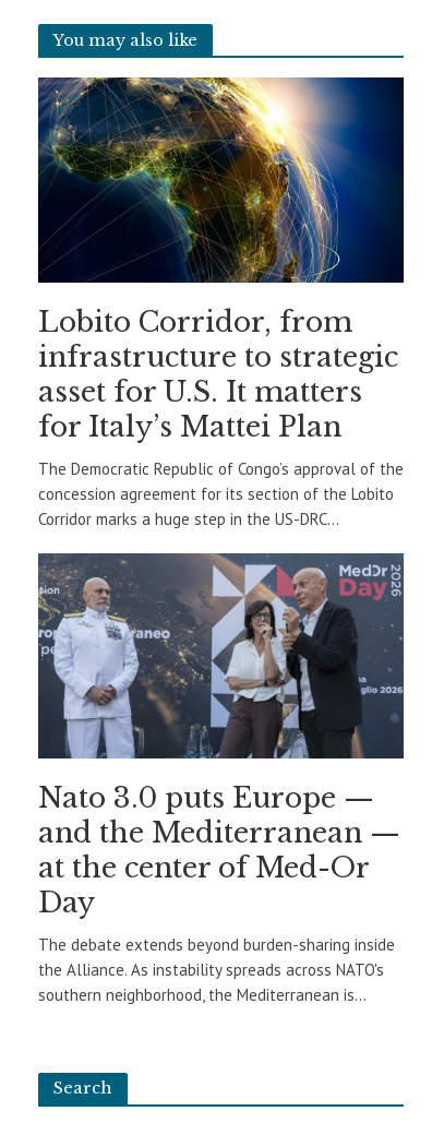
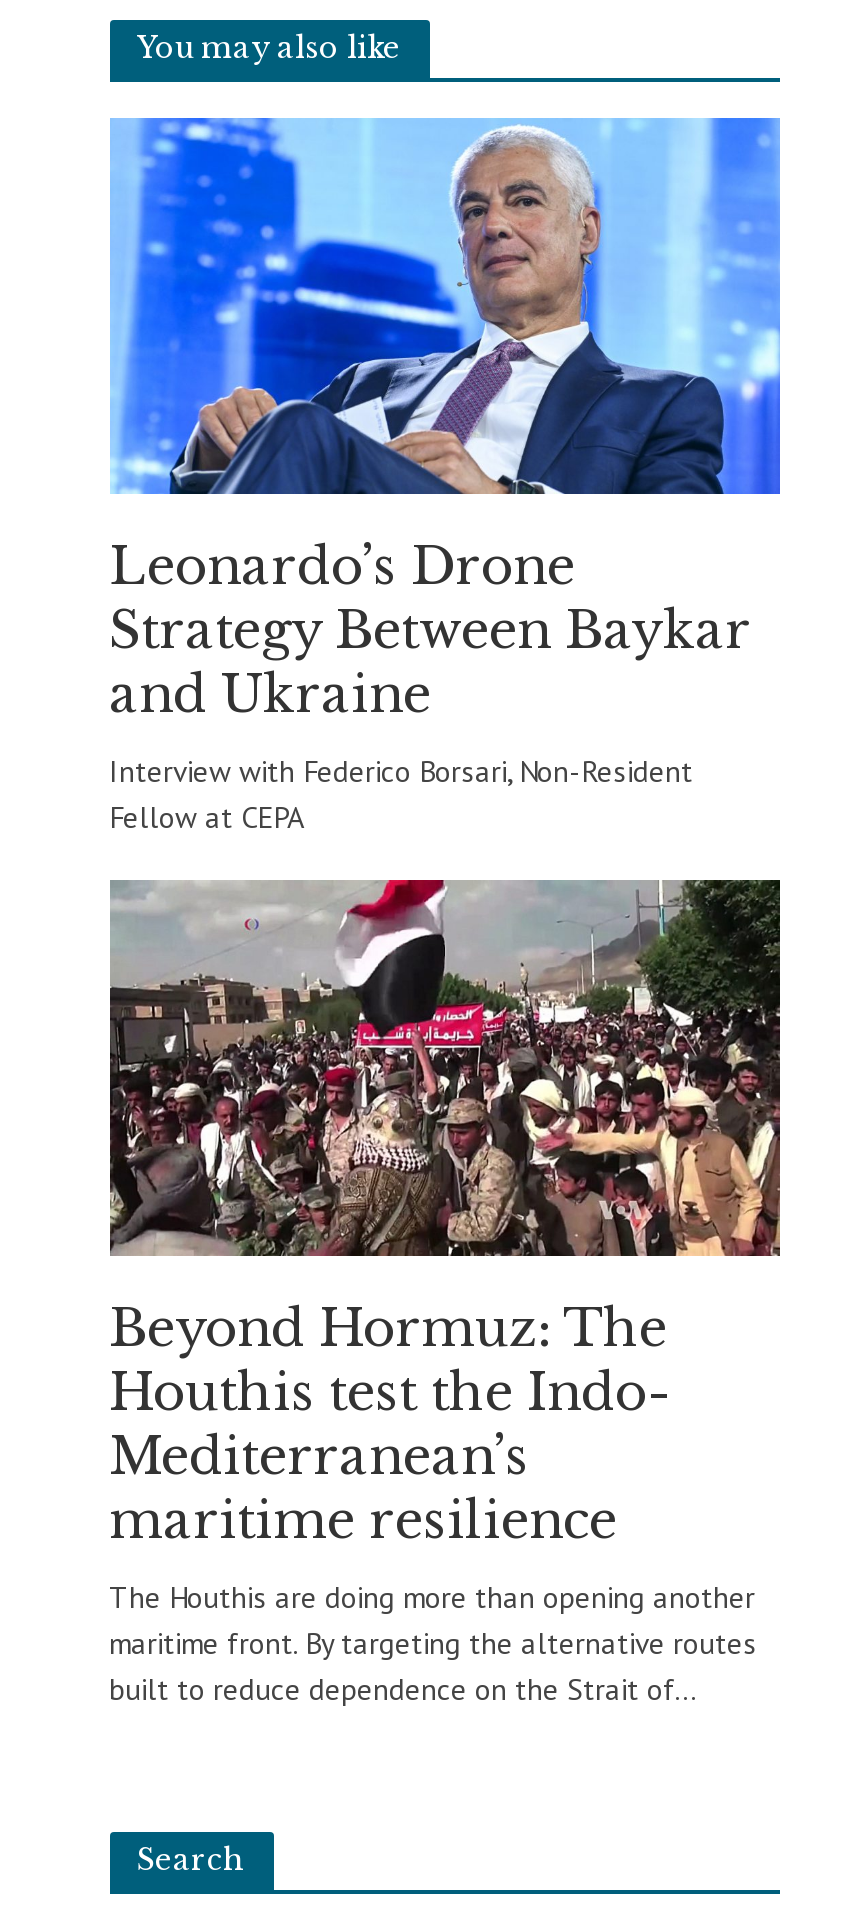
- [image]
- Lobito Corridor, from
- infrastructure to strategic
- asset for U.S. It matters
- for Italy’s Mattei Plan
- The Democratic Republic of Congo’s approval of the
- concession agreement for its section of the Lobito
- Corridor marks a huge step in the US-DRC...
+ [image]
+ Leonardo’s Drone
+ Strategy Between Baykar
+ and Ukraine
+ Interview with Federico Borsari, Non-Resident
+ Fellow at CEPA

- [image]
- Nato 3.0 puts Europe —
- and the Mediterranean —
- at the center of Med-Or
- Day
- The debate extends beyond burden-sharing inside
- the Alliance. As instability spreads across NATO's
- southern neighborhood, the Mediterranean is...
+ [image]
+ Beyond Hormuz: The
+ Houthis test the Indo-
+ Mediterranean’s
+ maritime resilience
+ The Houthis are doing more than opening another
+ maritime front. By targeting the alternative routes
+ built to reduce dependence on the Strait of...
